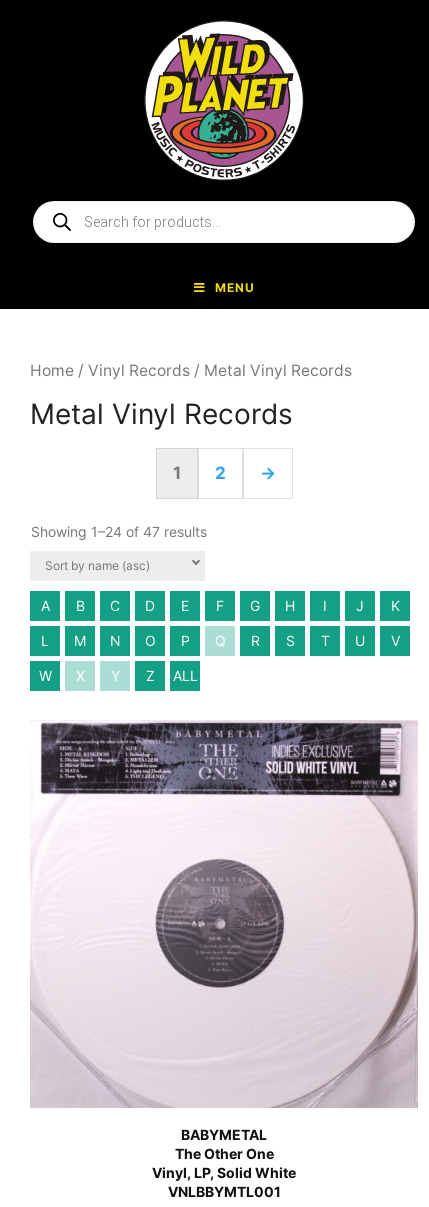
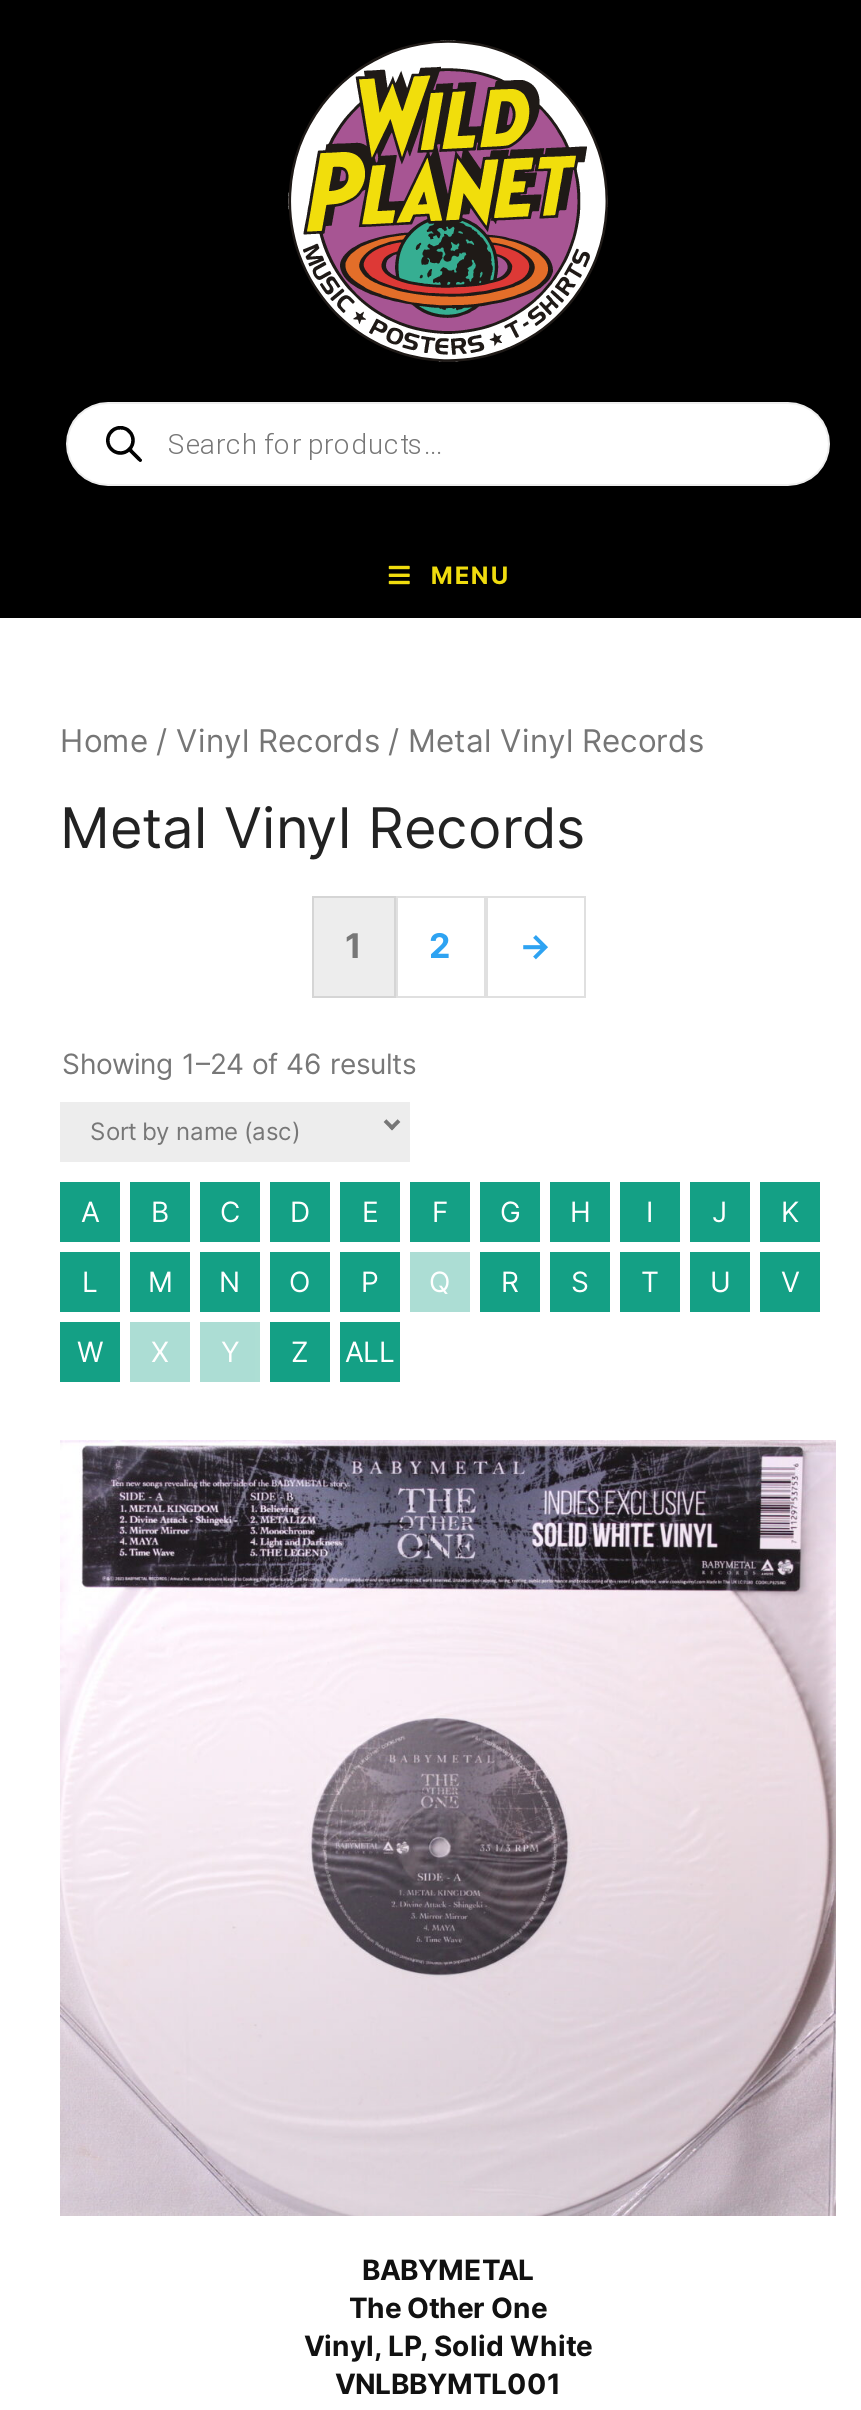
- Showing 1–24 of 47 results
+ Showing 1–24 of 46 results
